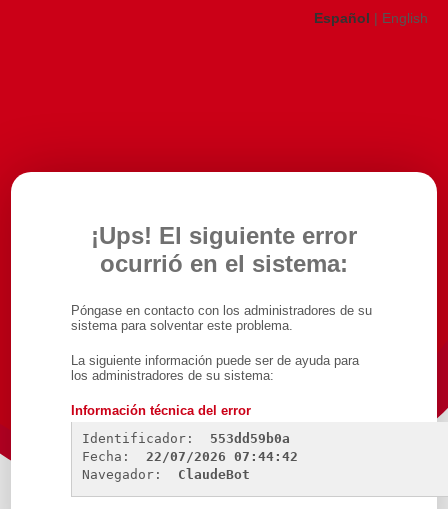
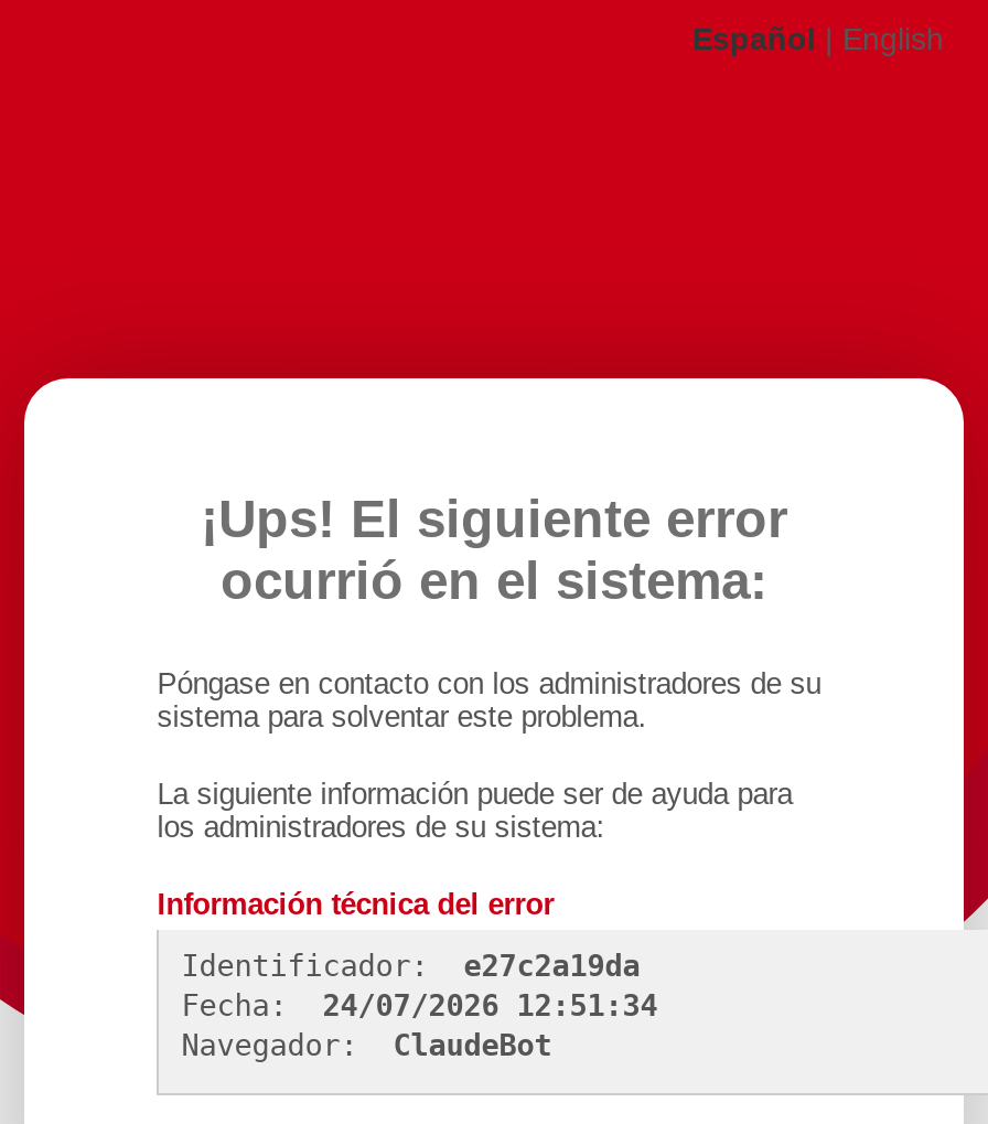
- Identificador: 553dd59b0a
+ Identificador: e27c2a19da

- Fecha: 22/07/2026 07:44:42
+ Fecha: 24/07/2026 12:51:34
